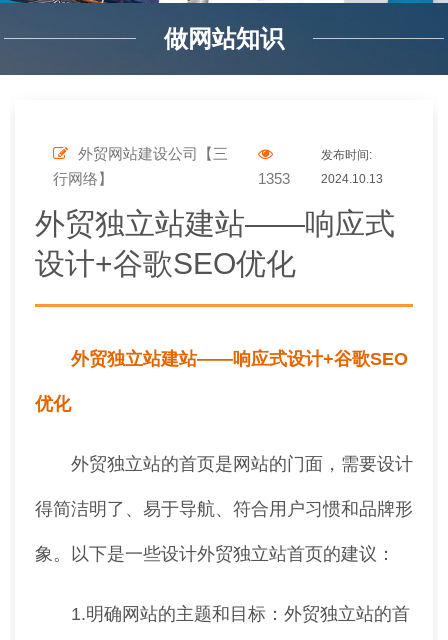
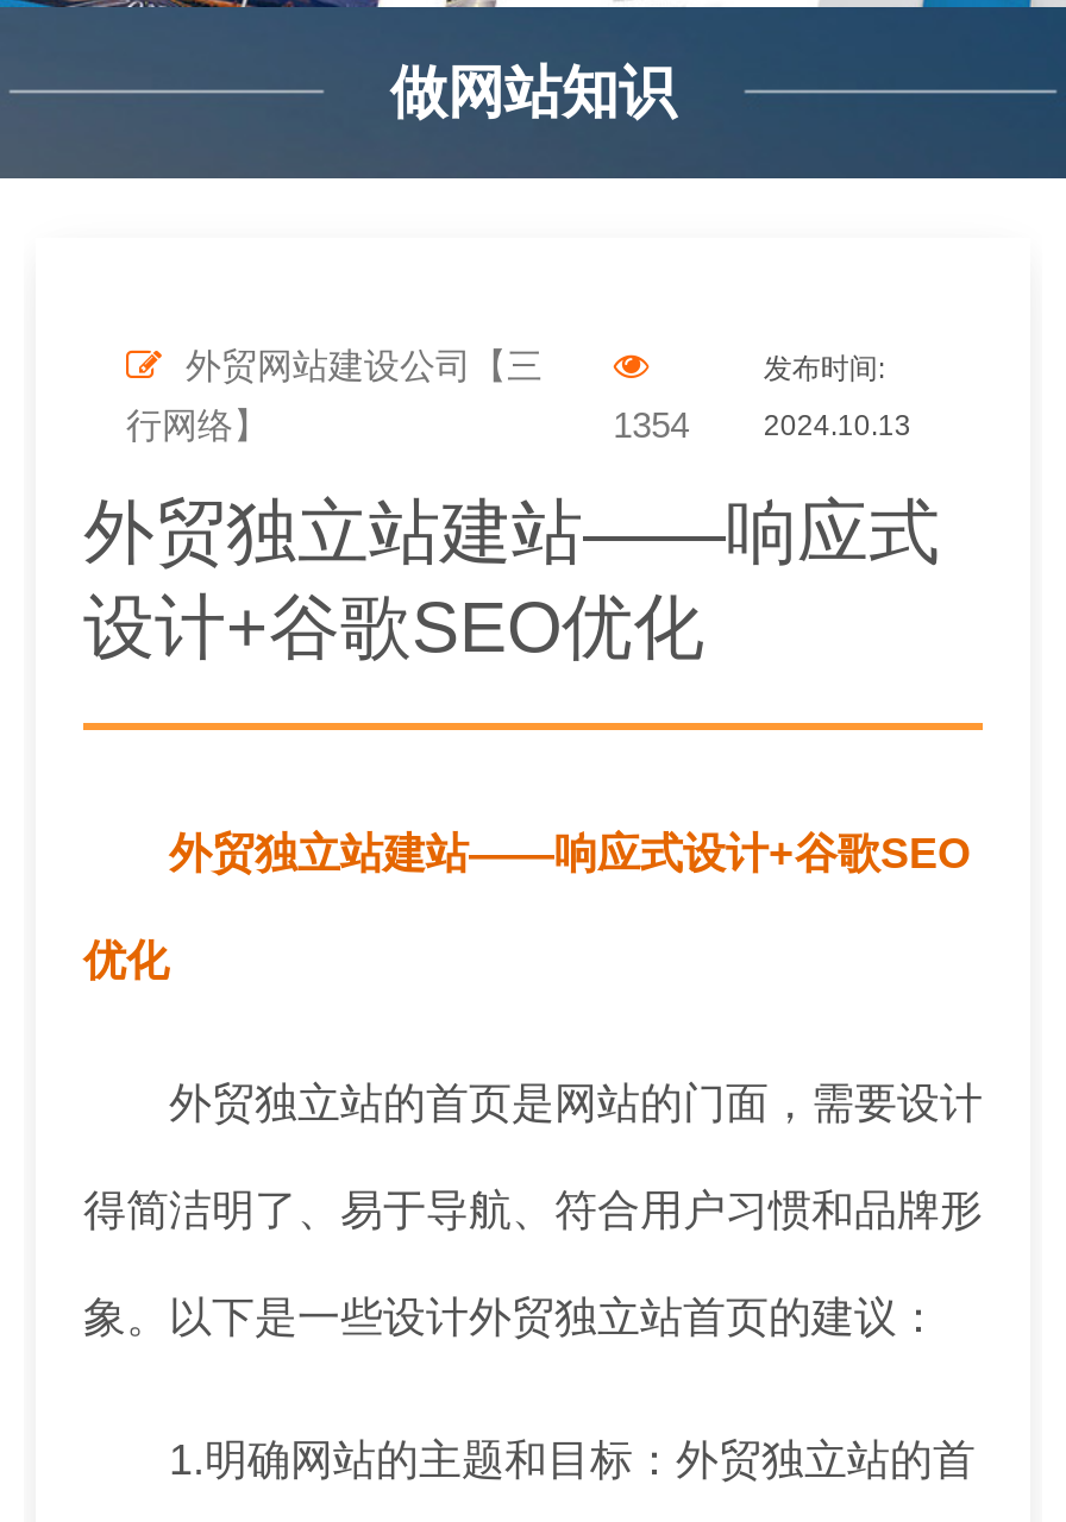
- 1353
+ 1354
